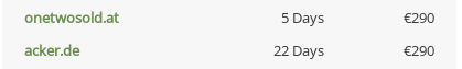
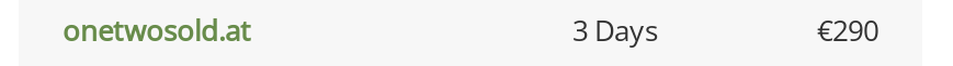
- 5 Days
- €290
- acker.de
- 22 Days
+ 3 Days
